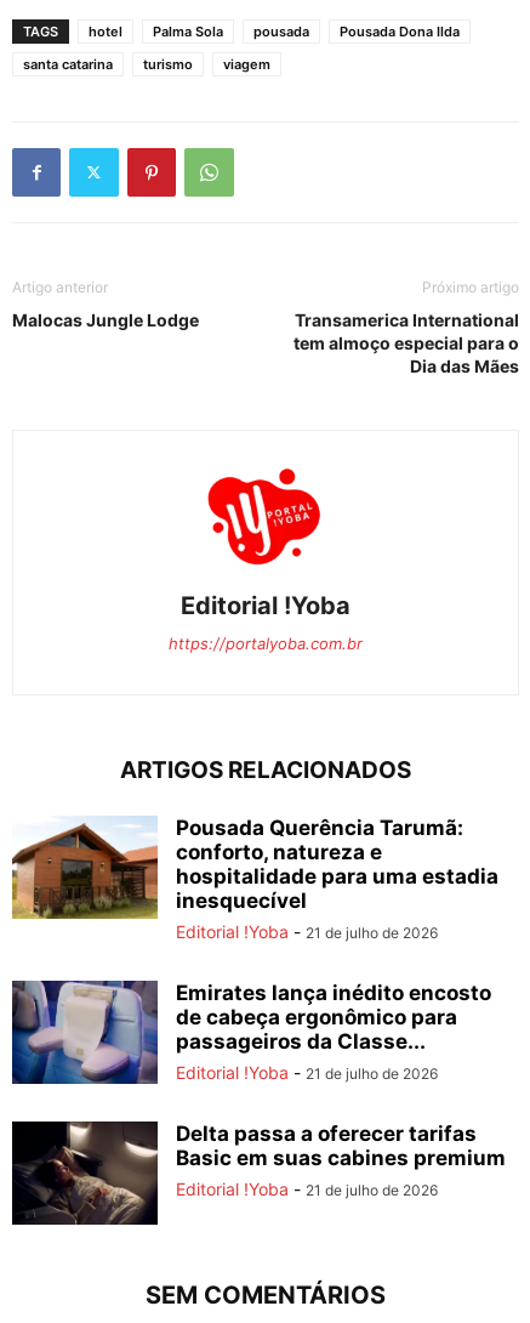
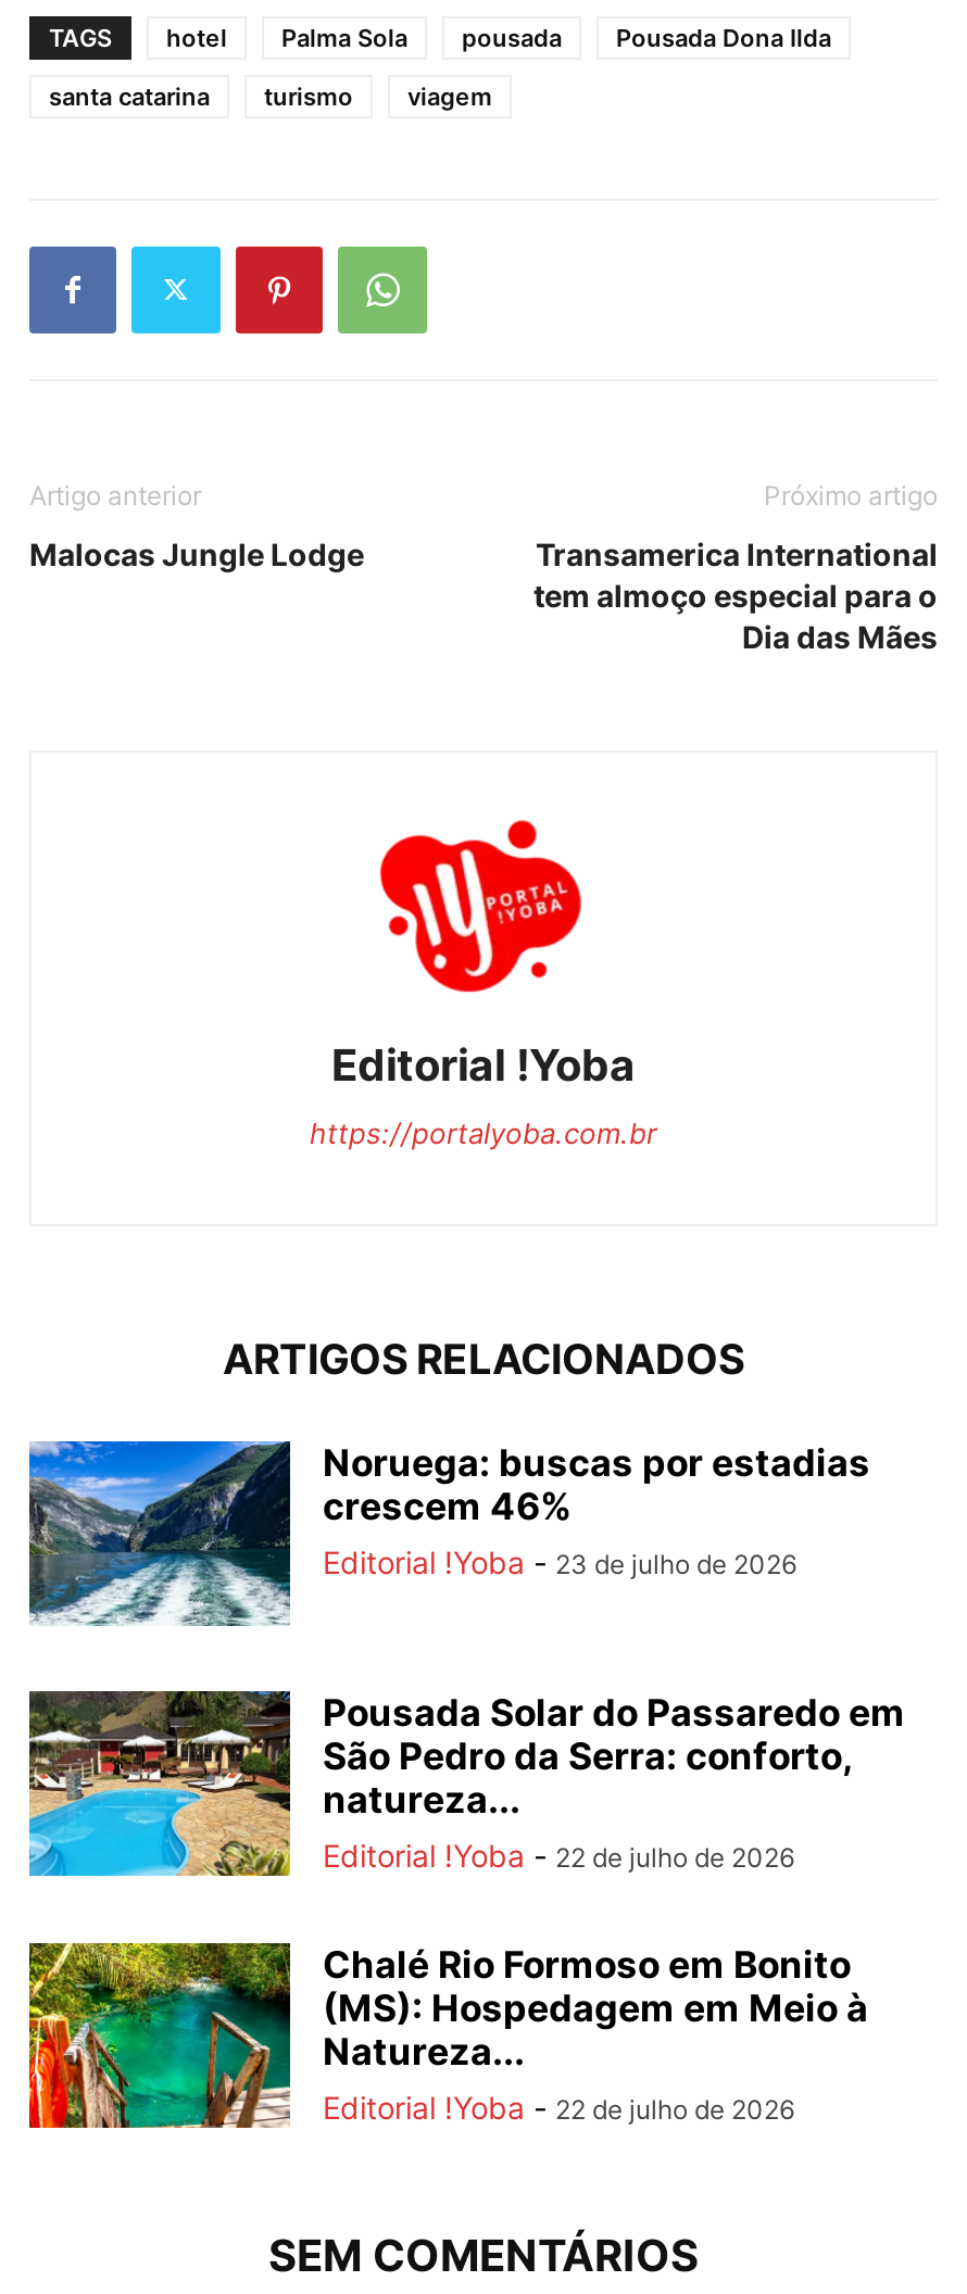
- [image]
- Pousada Querência Tarumã:
- conforto, natureza e
- hospitalidade para uma estadia
- inesquecível
- Editorial !Yoba - 21 de julho de 2026
+ [image]
+ Noruega: buscas por estadias
+ crescem 46%
+ Editorial !Yoba - 23 de julho de 2026

- [image]
- Emirates lança inédito encosto
- de cabeça ergonômico para
- passageiros da Classe...
- Editorial !Yoba - 21 de julho de 2026
+ [image]
+ Pousada Solar do Passaredo em
+ São Pedro da Serra: conforto,
+ natureza...
+ Editorial !Yoba - 22 de julho de 2026

- [image]
- Delta passa a oferecer tarifas
- Basic em suas cabines premium
- Editorial !Yoba - 21 de julho de 2026
+ [image]
+ Chalé Rio Formoso em Bonito
+ (MS): Hospedagem em Meio à
+ Natureza...
+ Editorial !Yoba - 22 de julho de 2026
